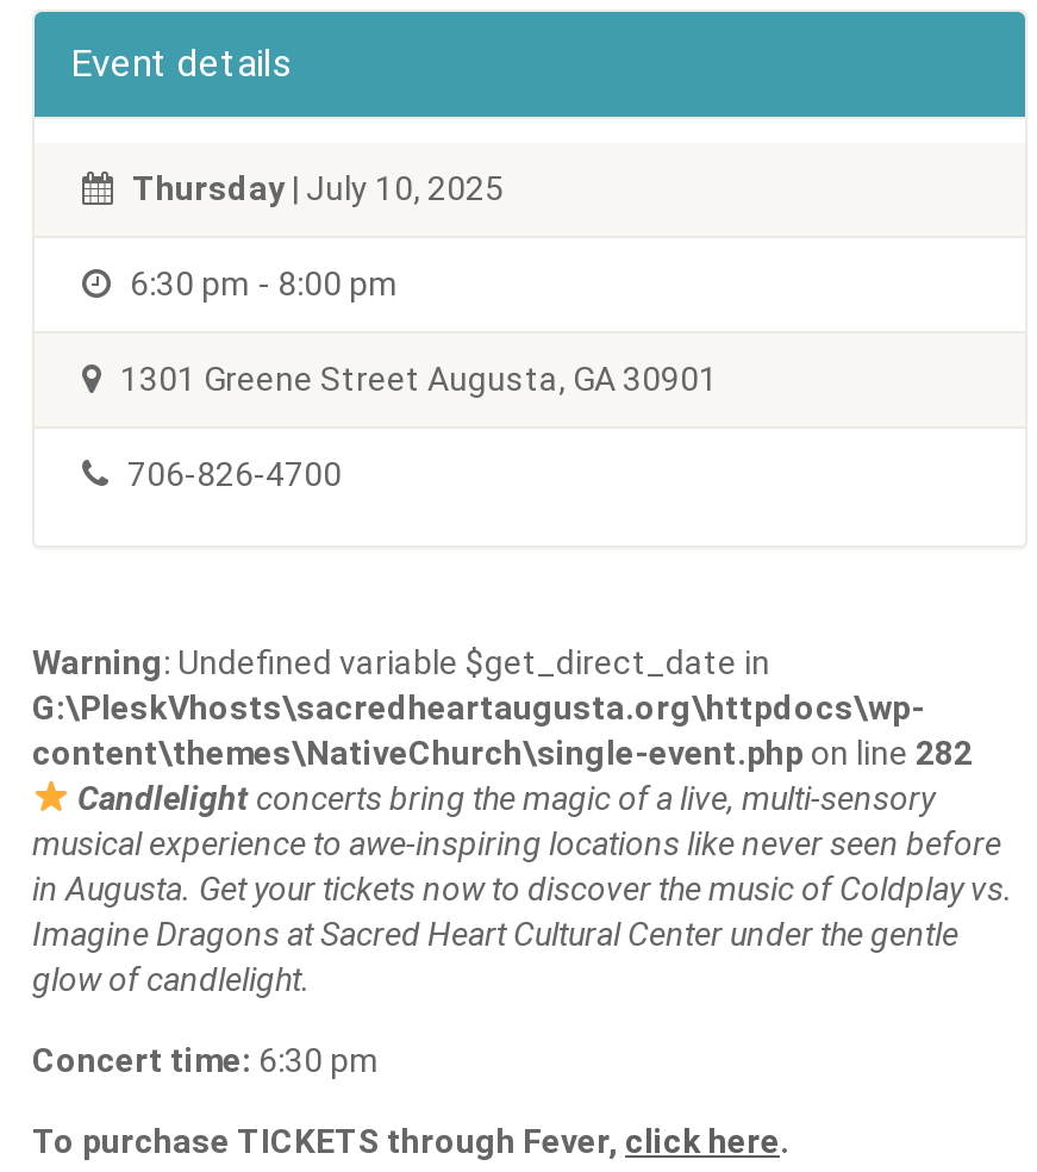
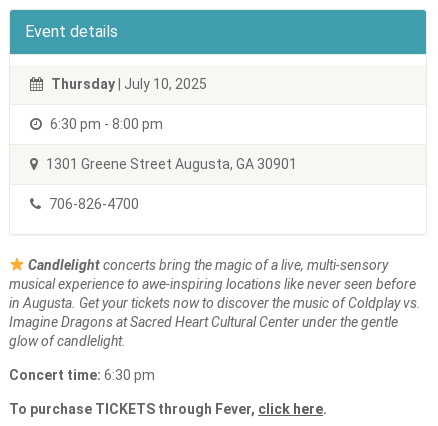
- Warning: Undefined variable $get_direct_date in
- G:\PleskVhosts\sacredheartaugusta.org\httpdocs\wp-
- content\themes\NativeChurch\single-event.php on line 282
